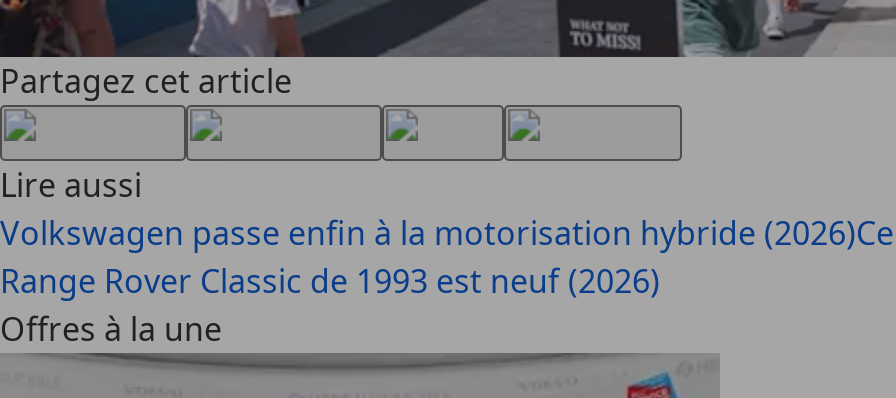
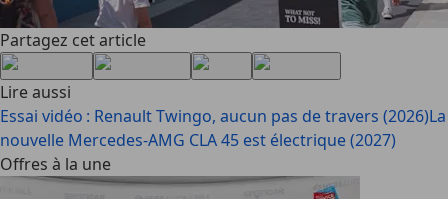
- Volkswagen passe enfin à la motorisation hybride (2026)Ce
- Range Rover Classic de 1993 est neuf (2026)
+ Essai vidéo : Renault Twingo, aucun pas de travers (2026)La
+ nouvelle Mercedes-AMG CLA 45 est électrique (2027)
